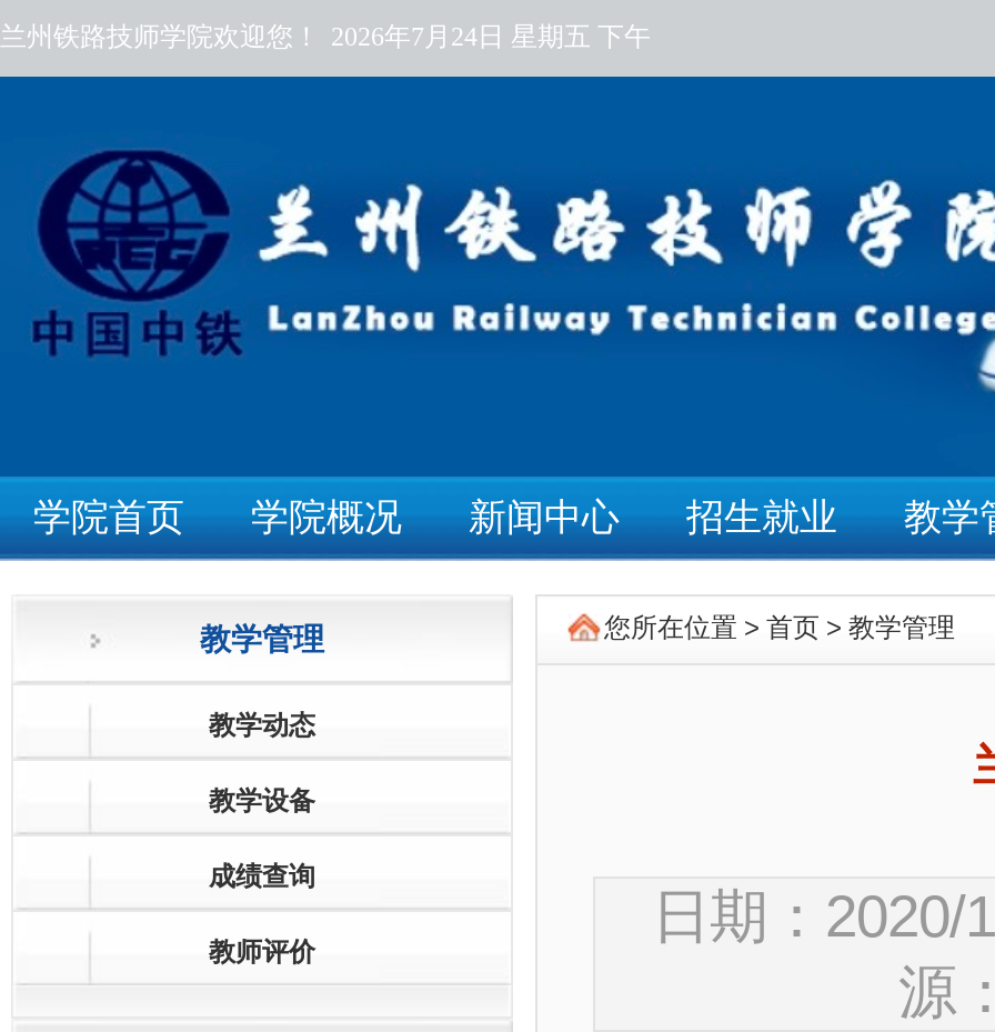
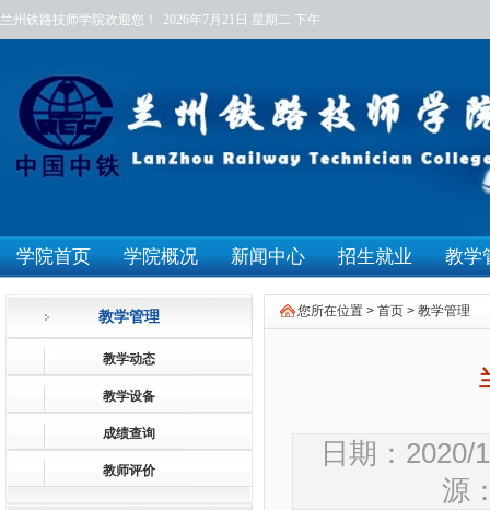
- 兰州铁路技师学院欢迎您！ 2026年7月24日星期五下午
+ 兰州铁路技师学院欢迎您！ 2026年7月21日星期二下午
